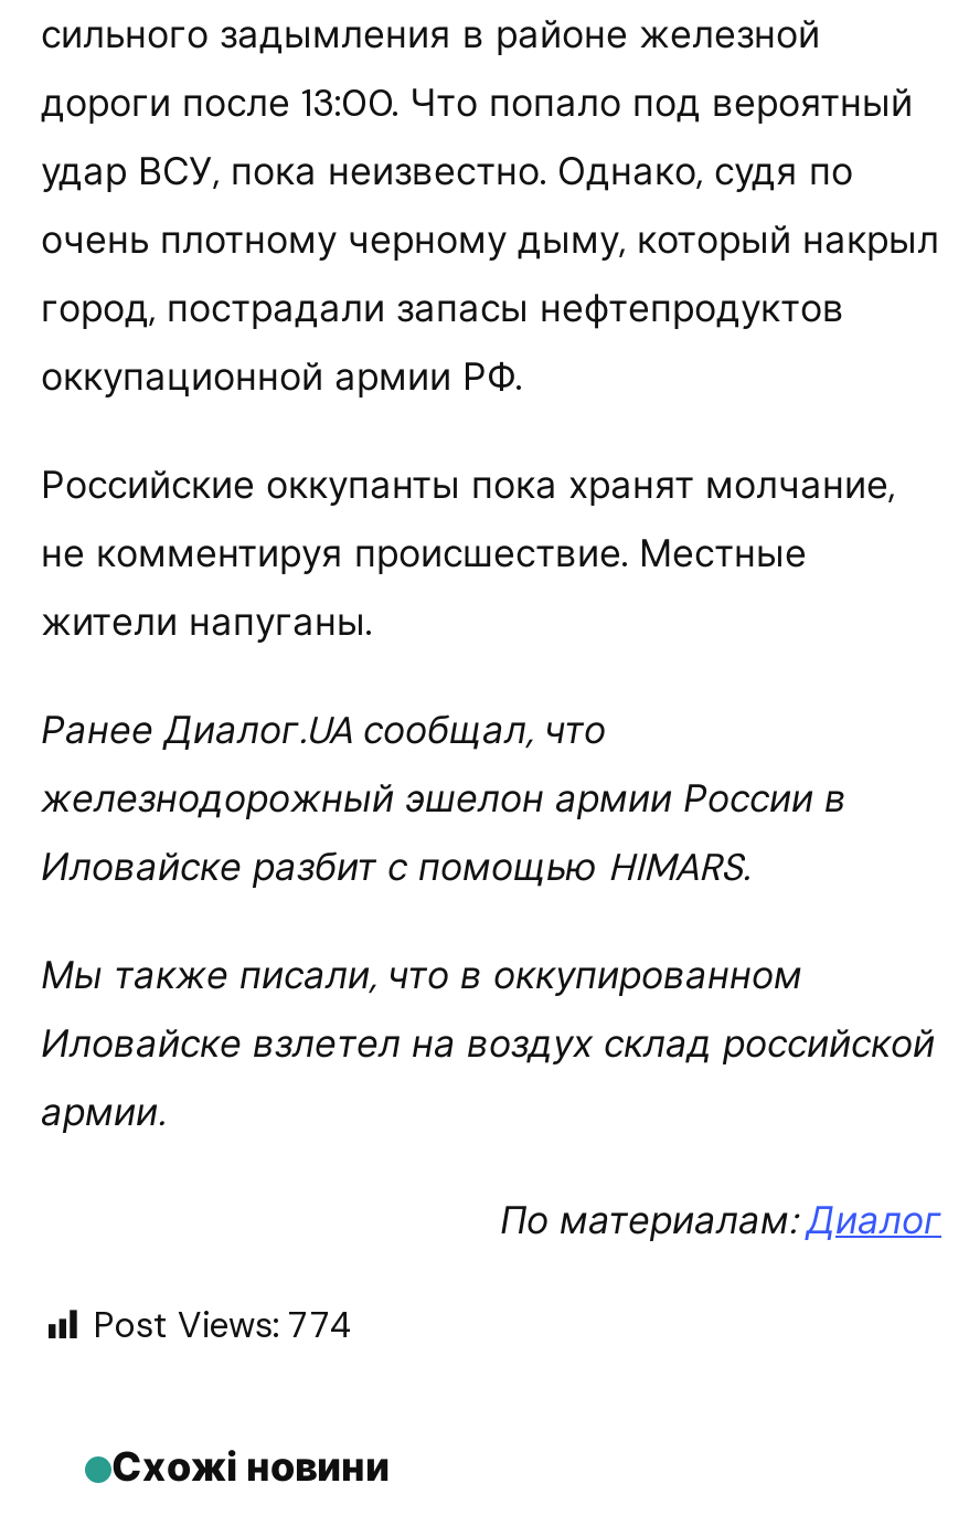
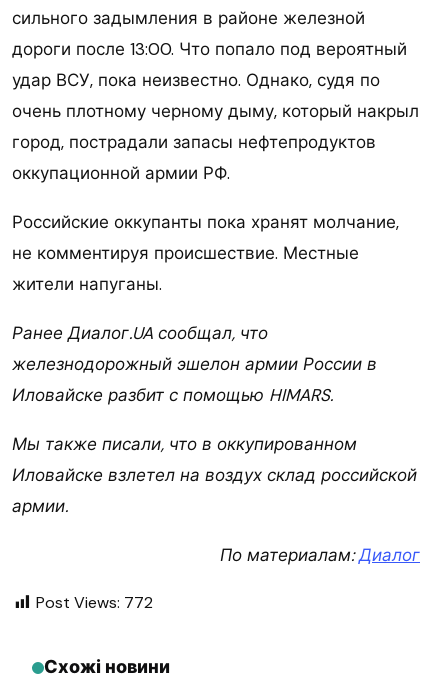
- Post Views: 774
+ Post Views: 772
